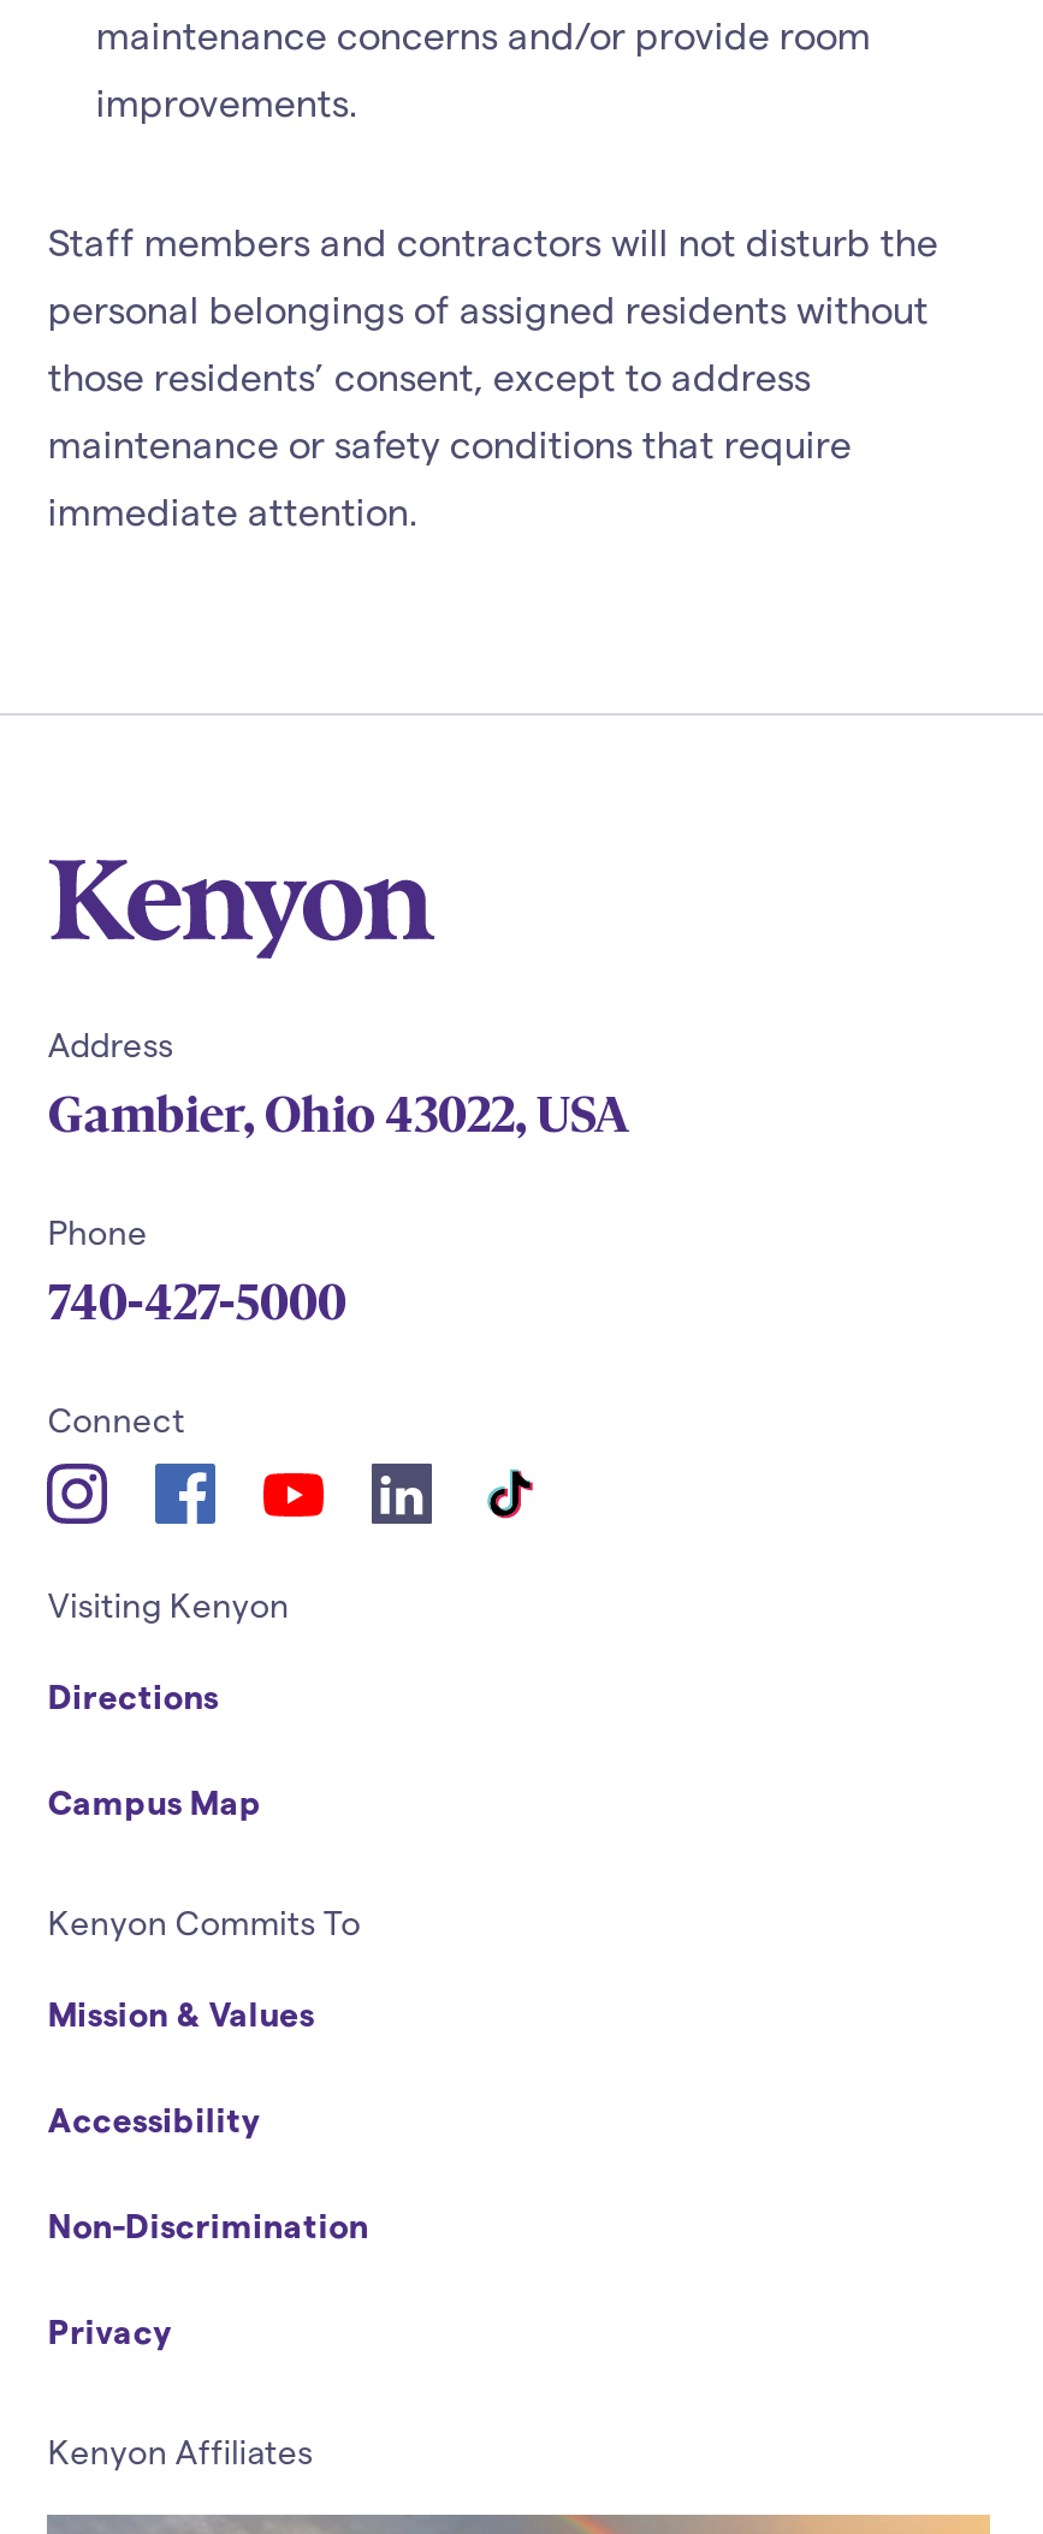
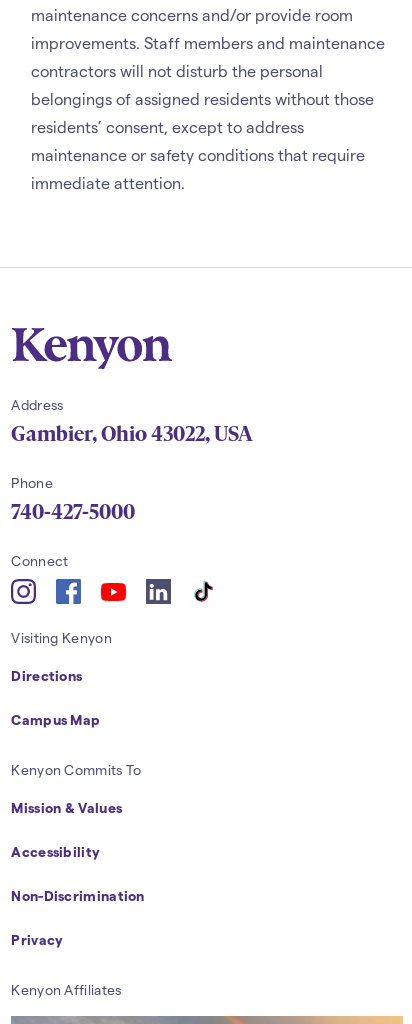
- improvements.
+ improvements. Staff members and maintenance

- Staff members and contractors will not disturb the
+ contractors will not disturb the personal

- personal belongings of assigned residents without
+ belongings of assigned residents without those

- those residents’ consent, except to address
+ residents’ consent, except to address
